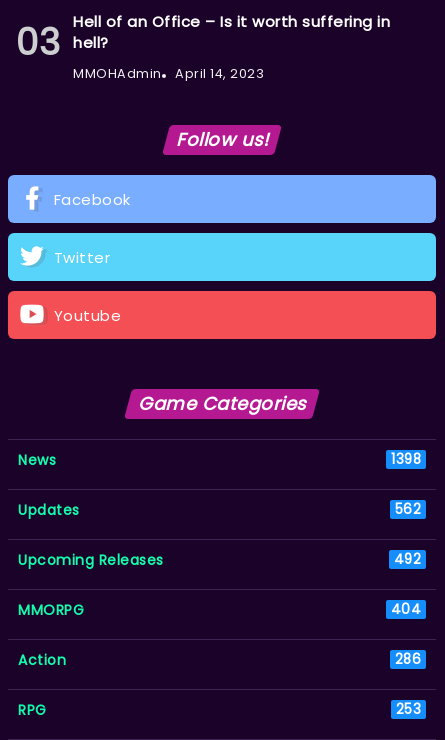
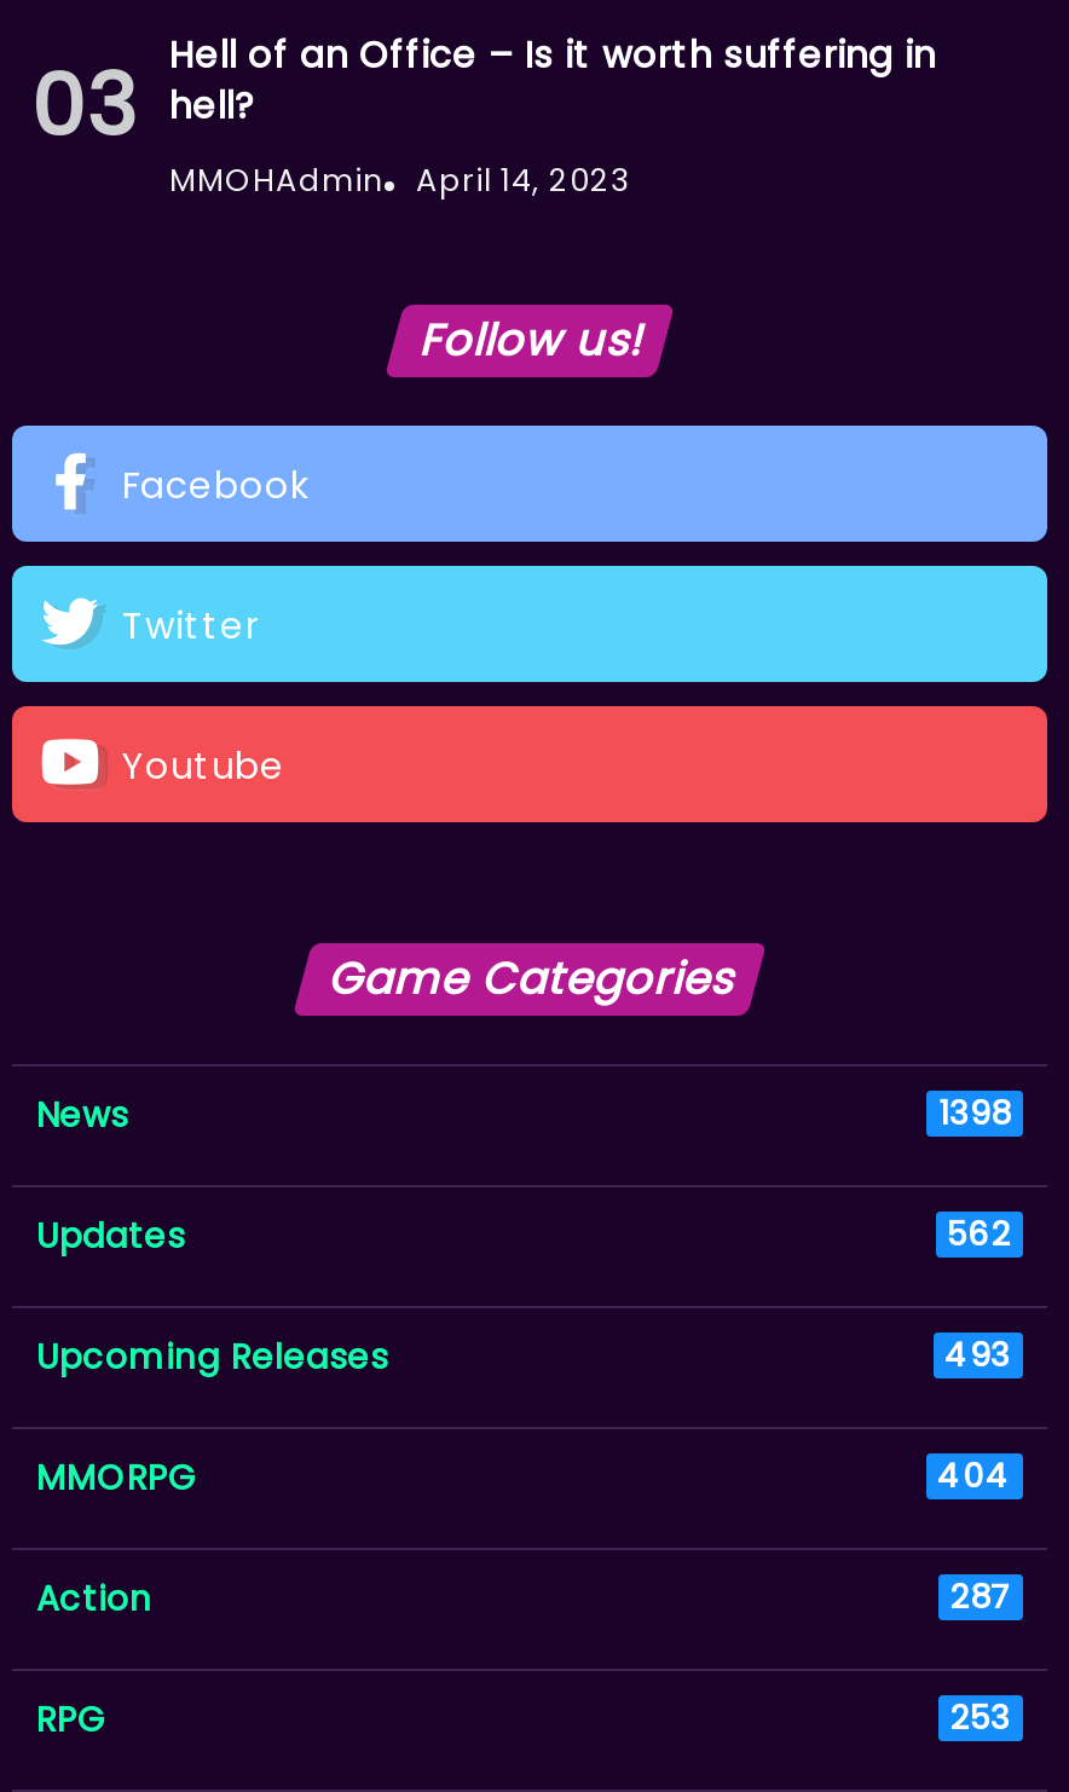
- 492
+ 493

- 286
+ 287
